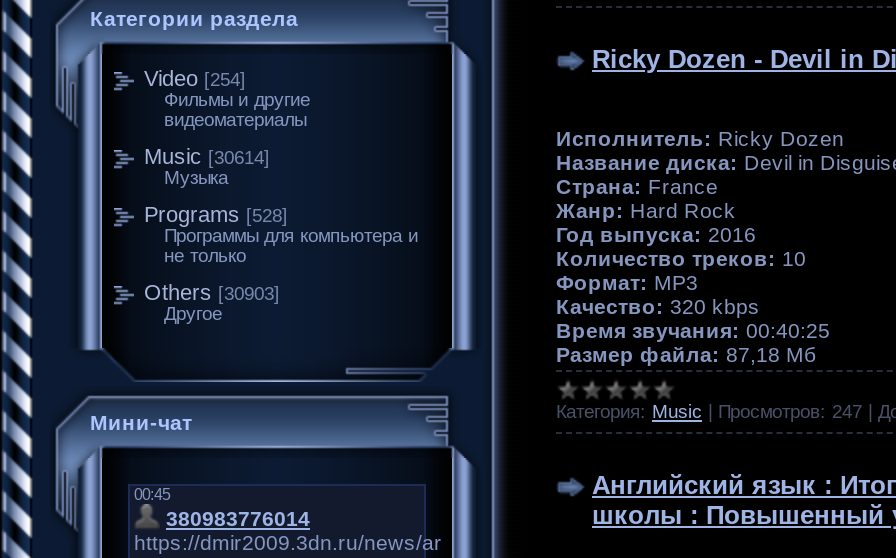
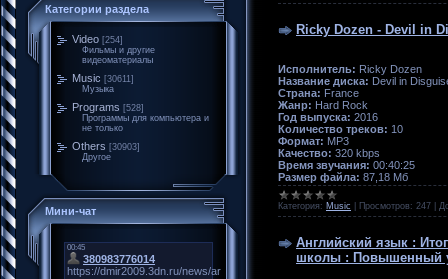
- Music [30614]
+ Music [30611]
